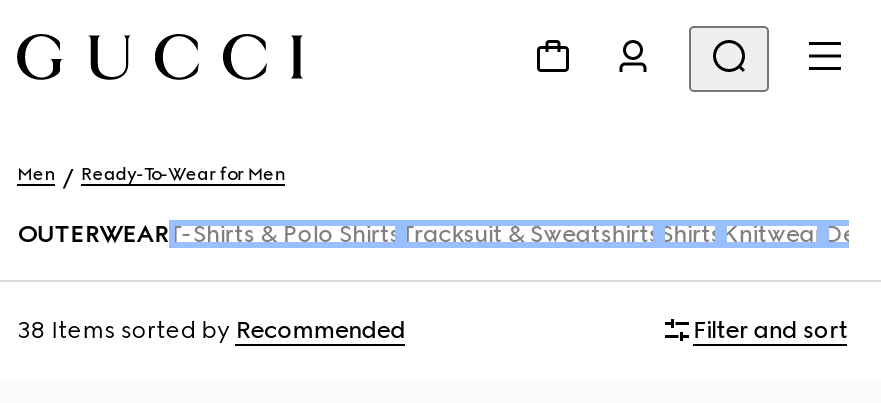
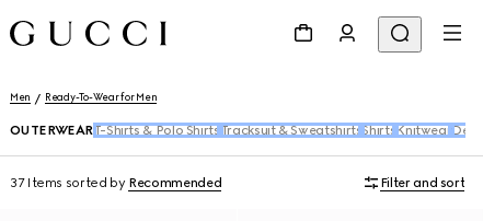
- 38 Items sorted by Recommended
+ 37 Items sorted by Recommended
